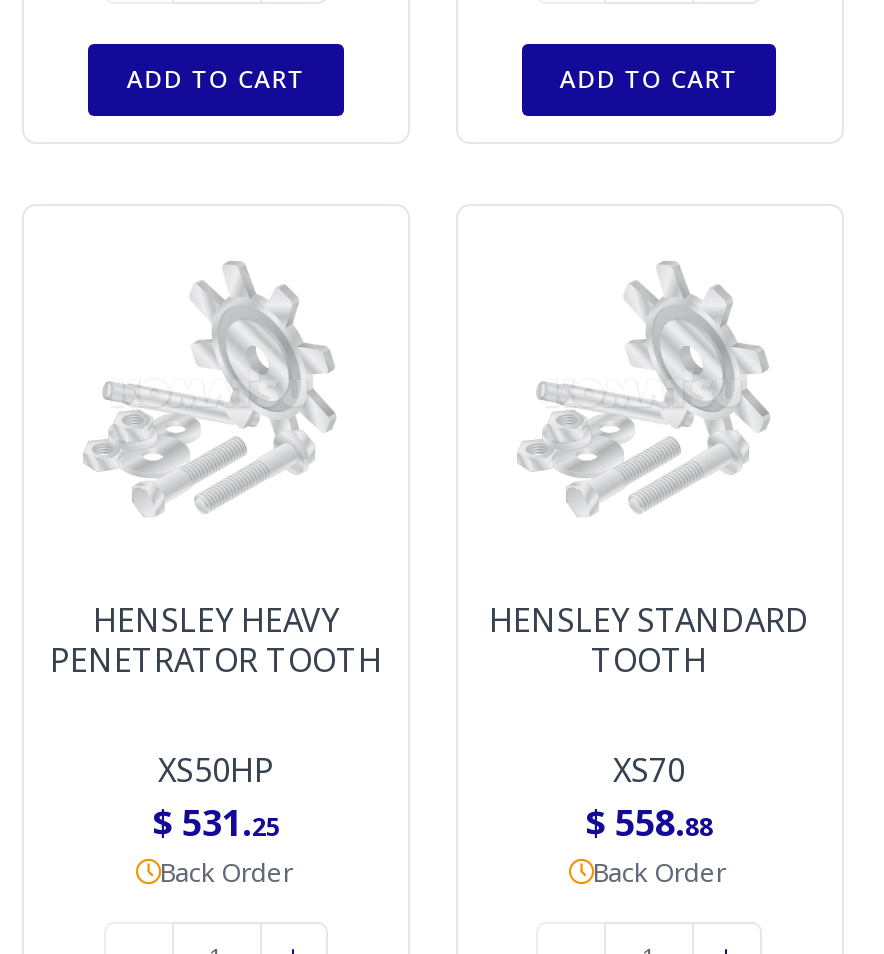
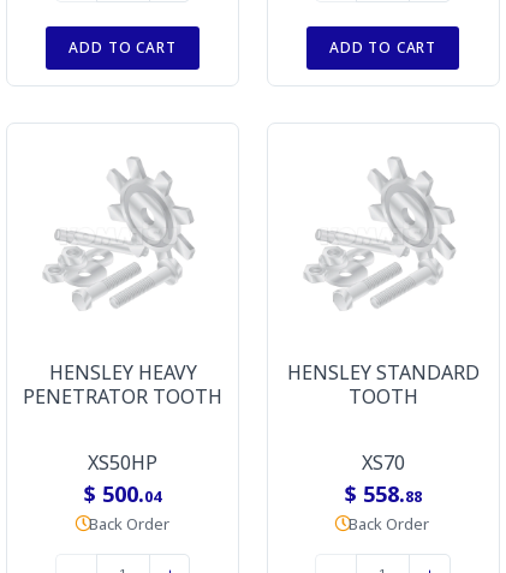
- $ 531.25
+ $ 500.04
